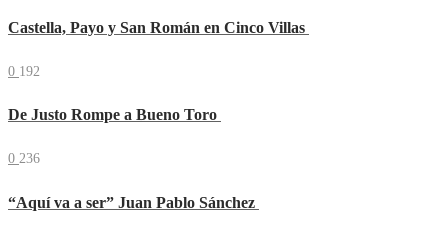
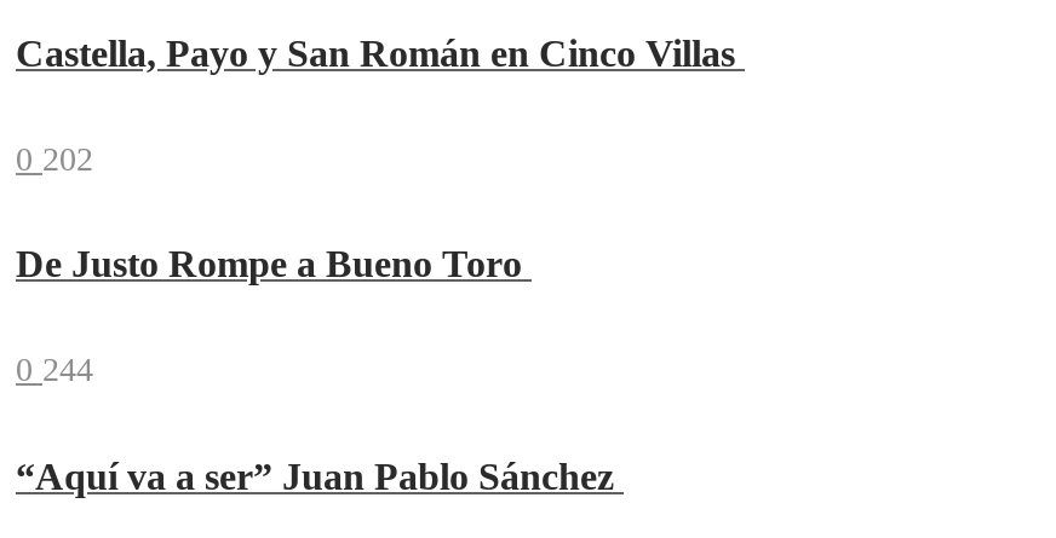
- 0 192
+ 0 202

- 0 236
+ 0 244
